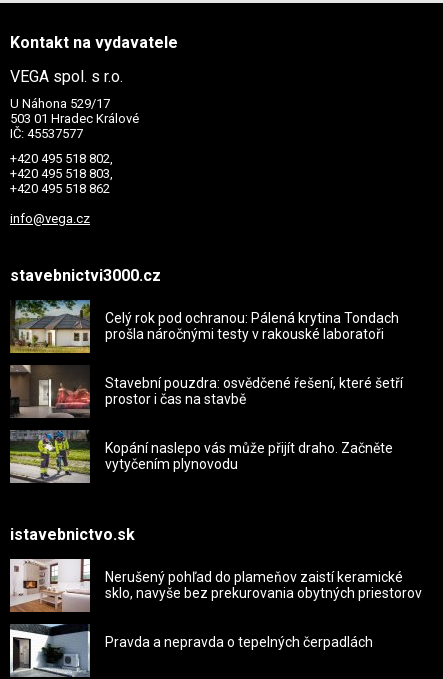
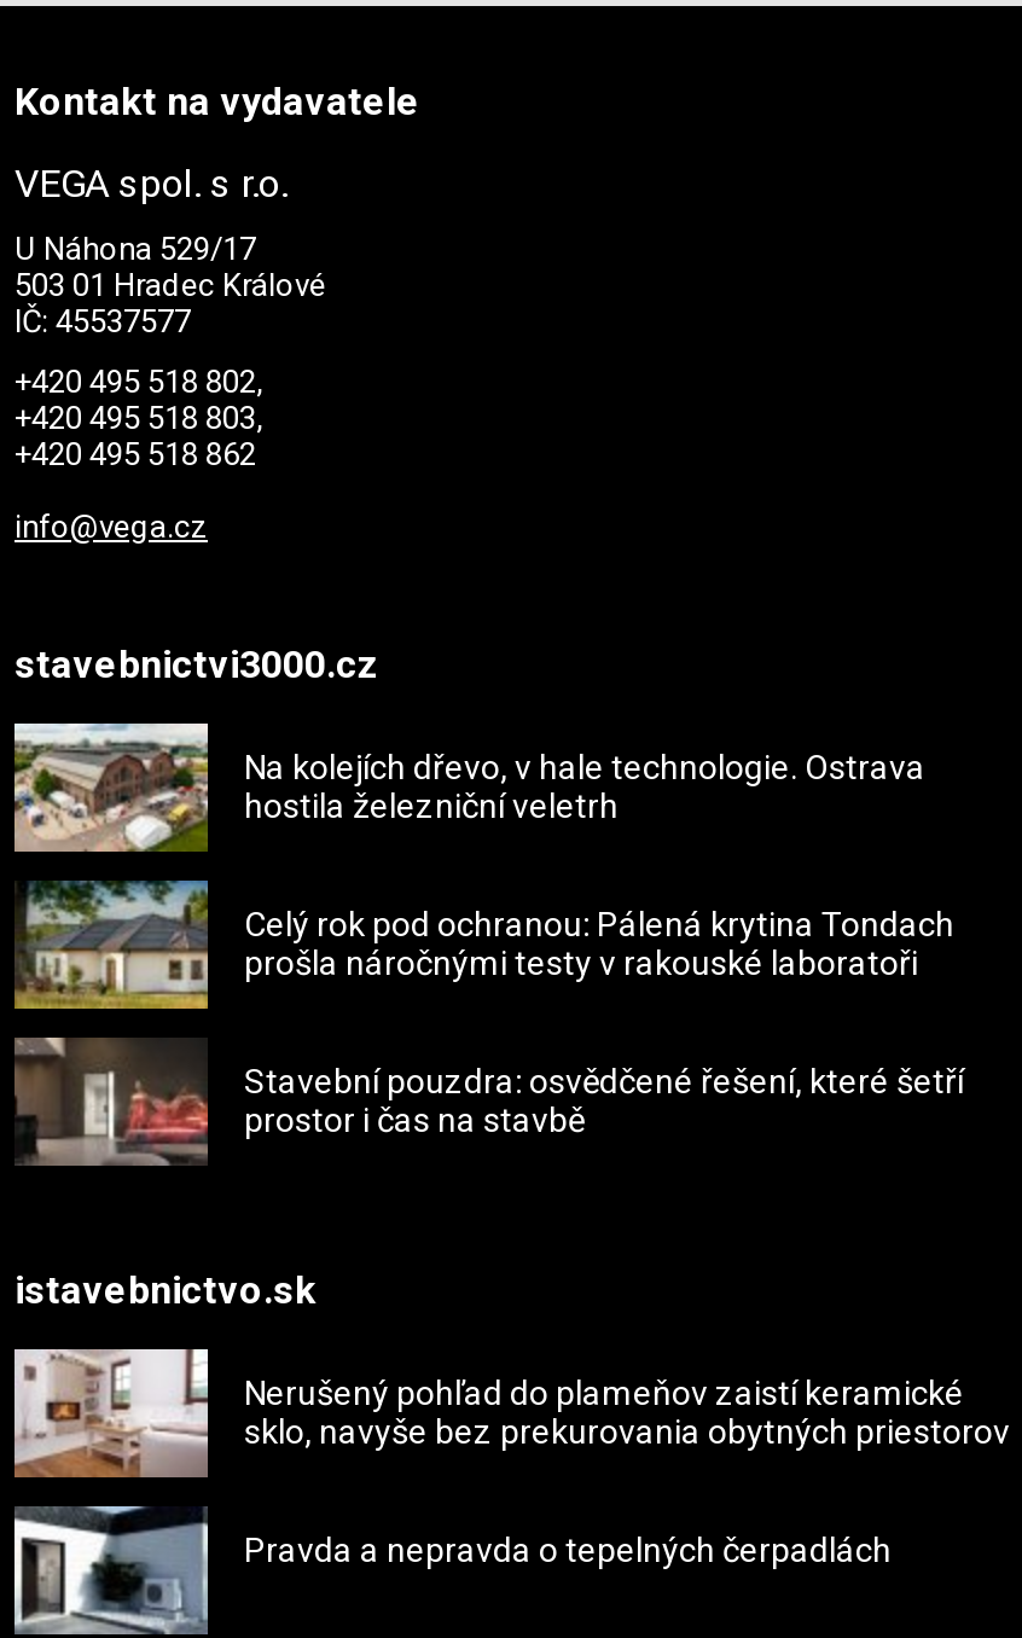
+ [image]
+ Na kolejích dřevo, v hale technologie. Ostrava
+ hostila železniční veletrh

moved down: [image] | Celý rok pod ochranou: Pálená krytina Tondach | prošla náročnými testy v rakouské laboratoři | Stavební pouzdra: osvědčené řešení, které šetří | prostor i čas na stavbě

- [image]
- Kopání naslepo vás může přijít draho. Začněte
- vytyčením plynovodu
